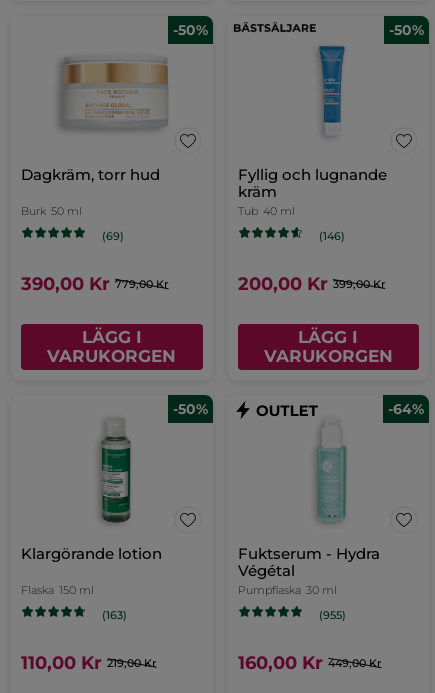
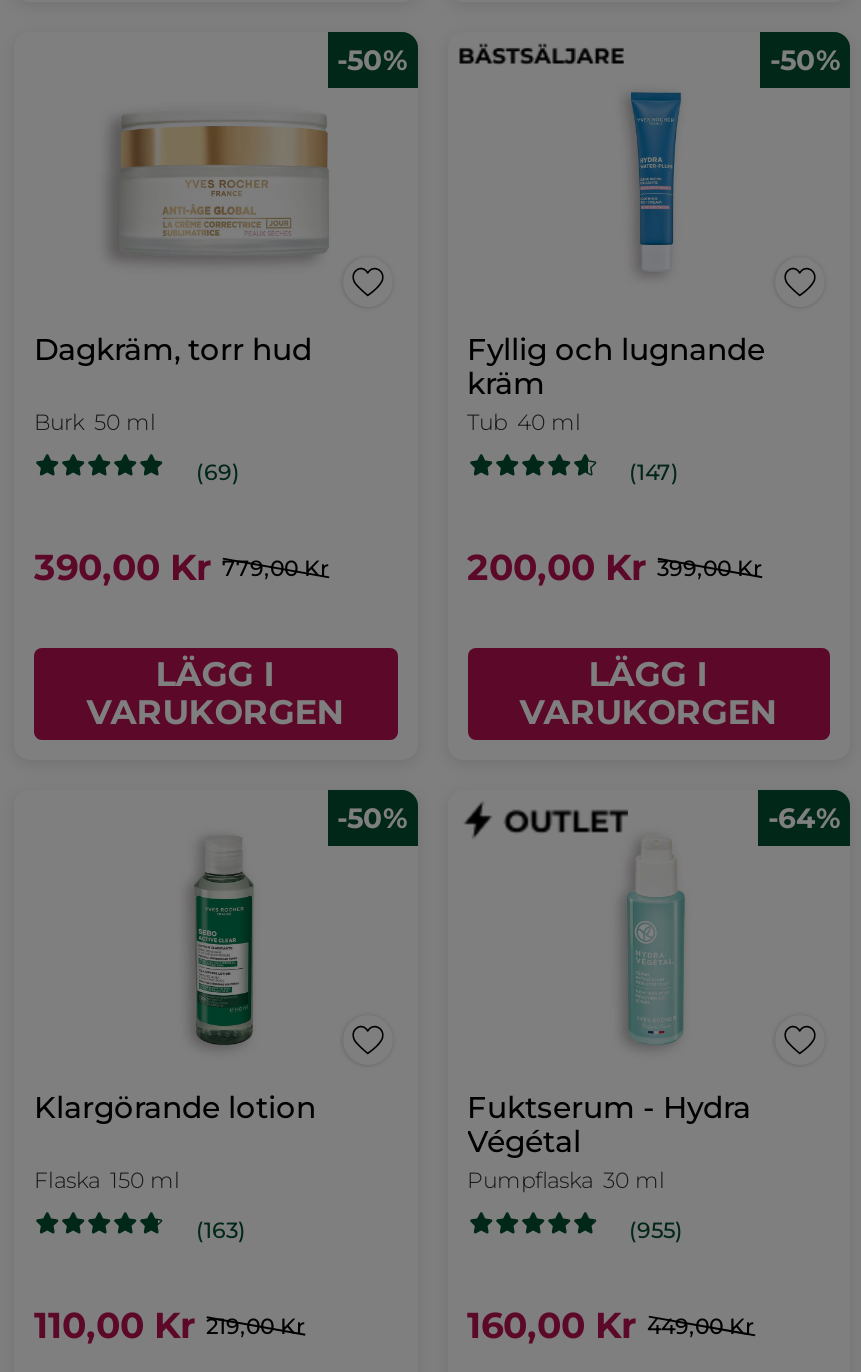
- (146)
+ (147)
